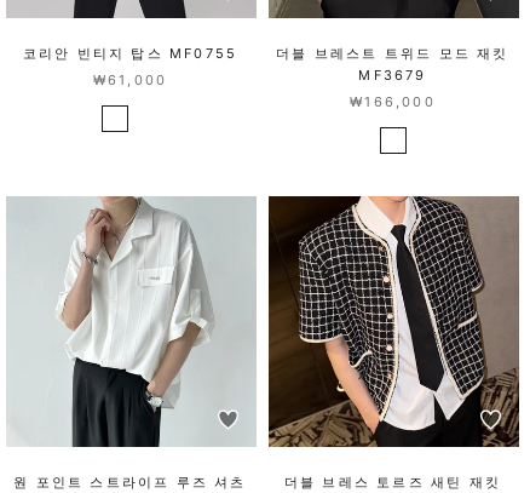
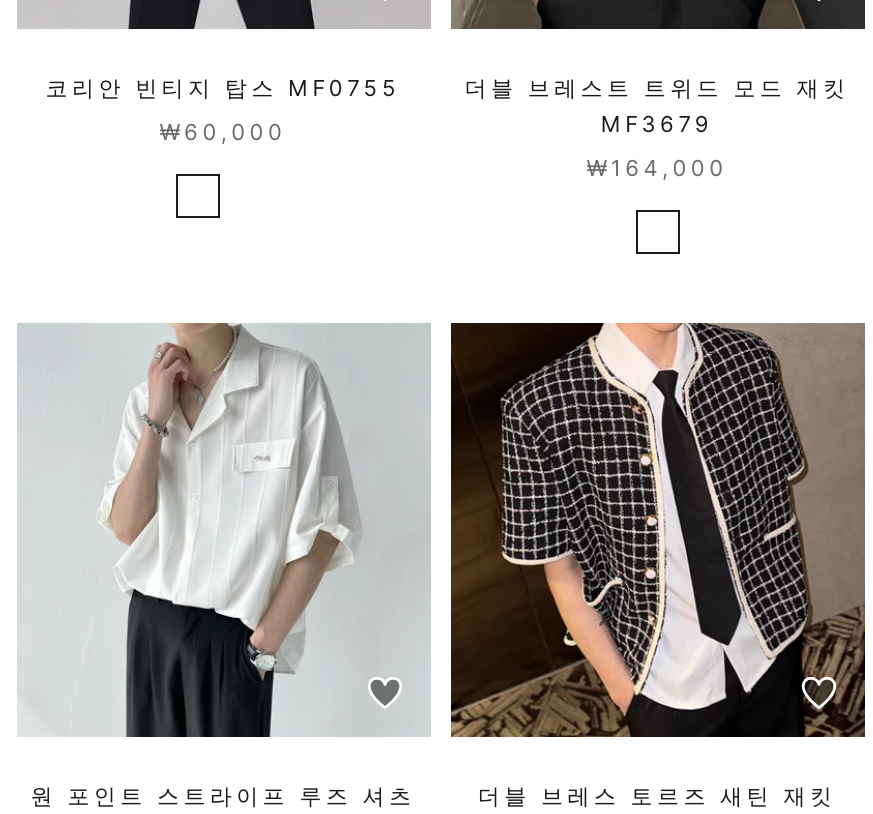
- ₩61,000
+ ₩60,000

- ₩166,000
+ ₩164,000
